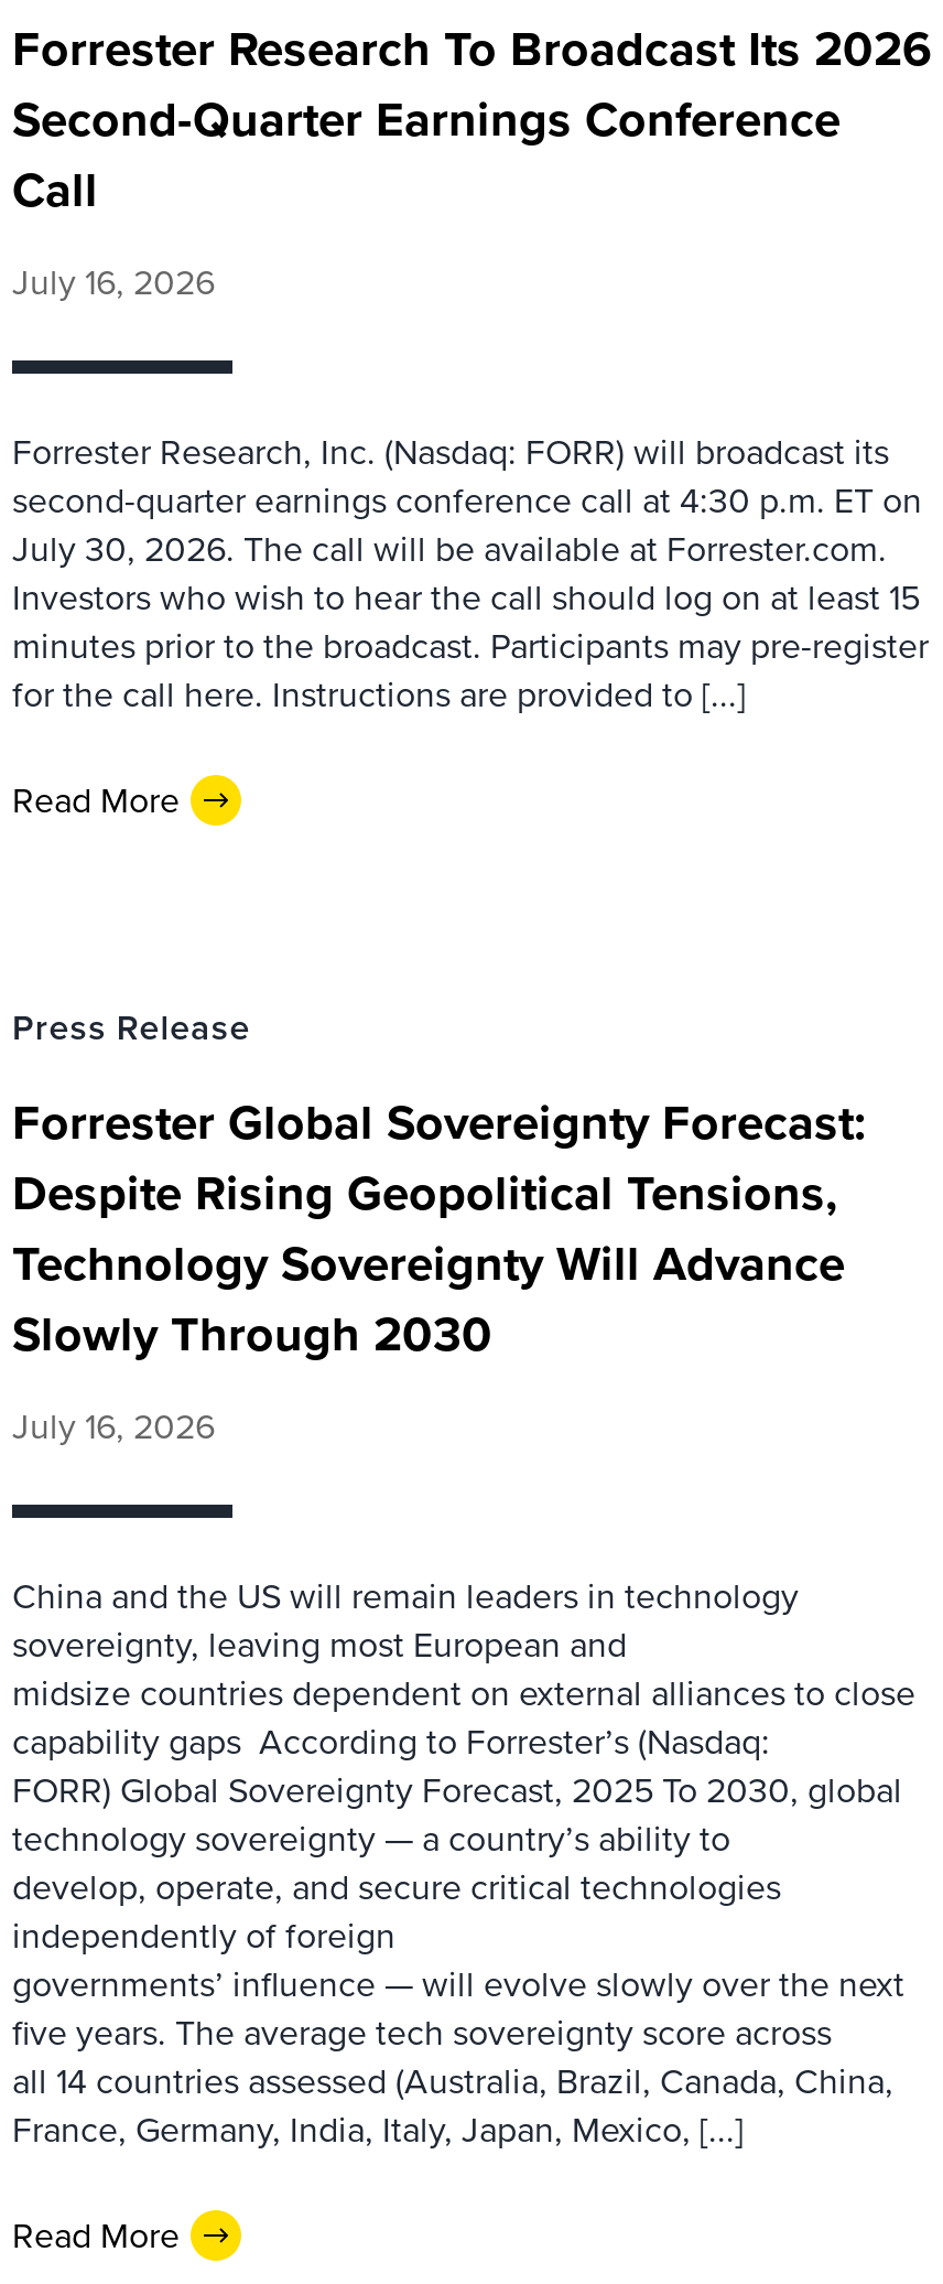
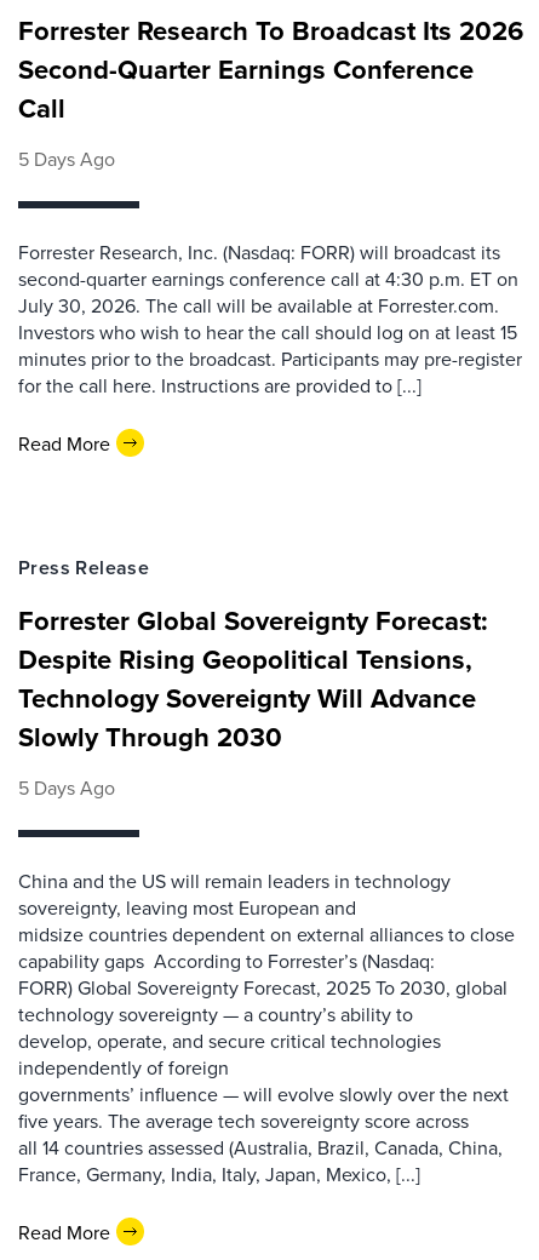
- July 16, 2026
+ 5 Days Ago

- July 16, 2026
+ 5 Days Ago
